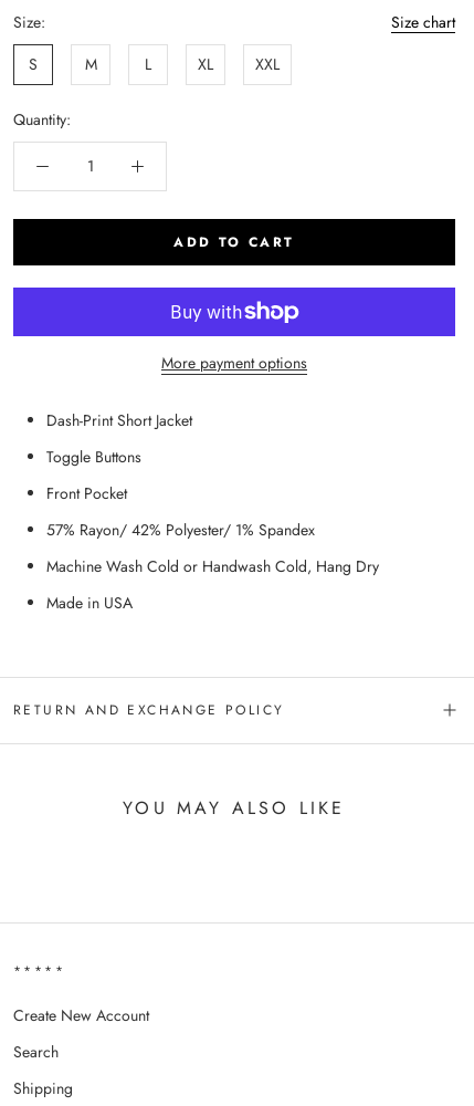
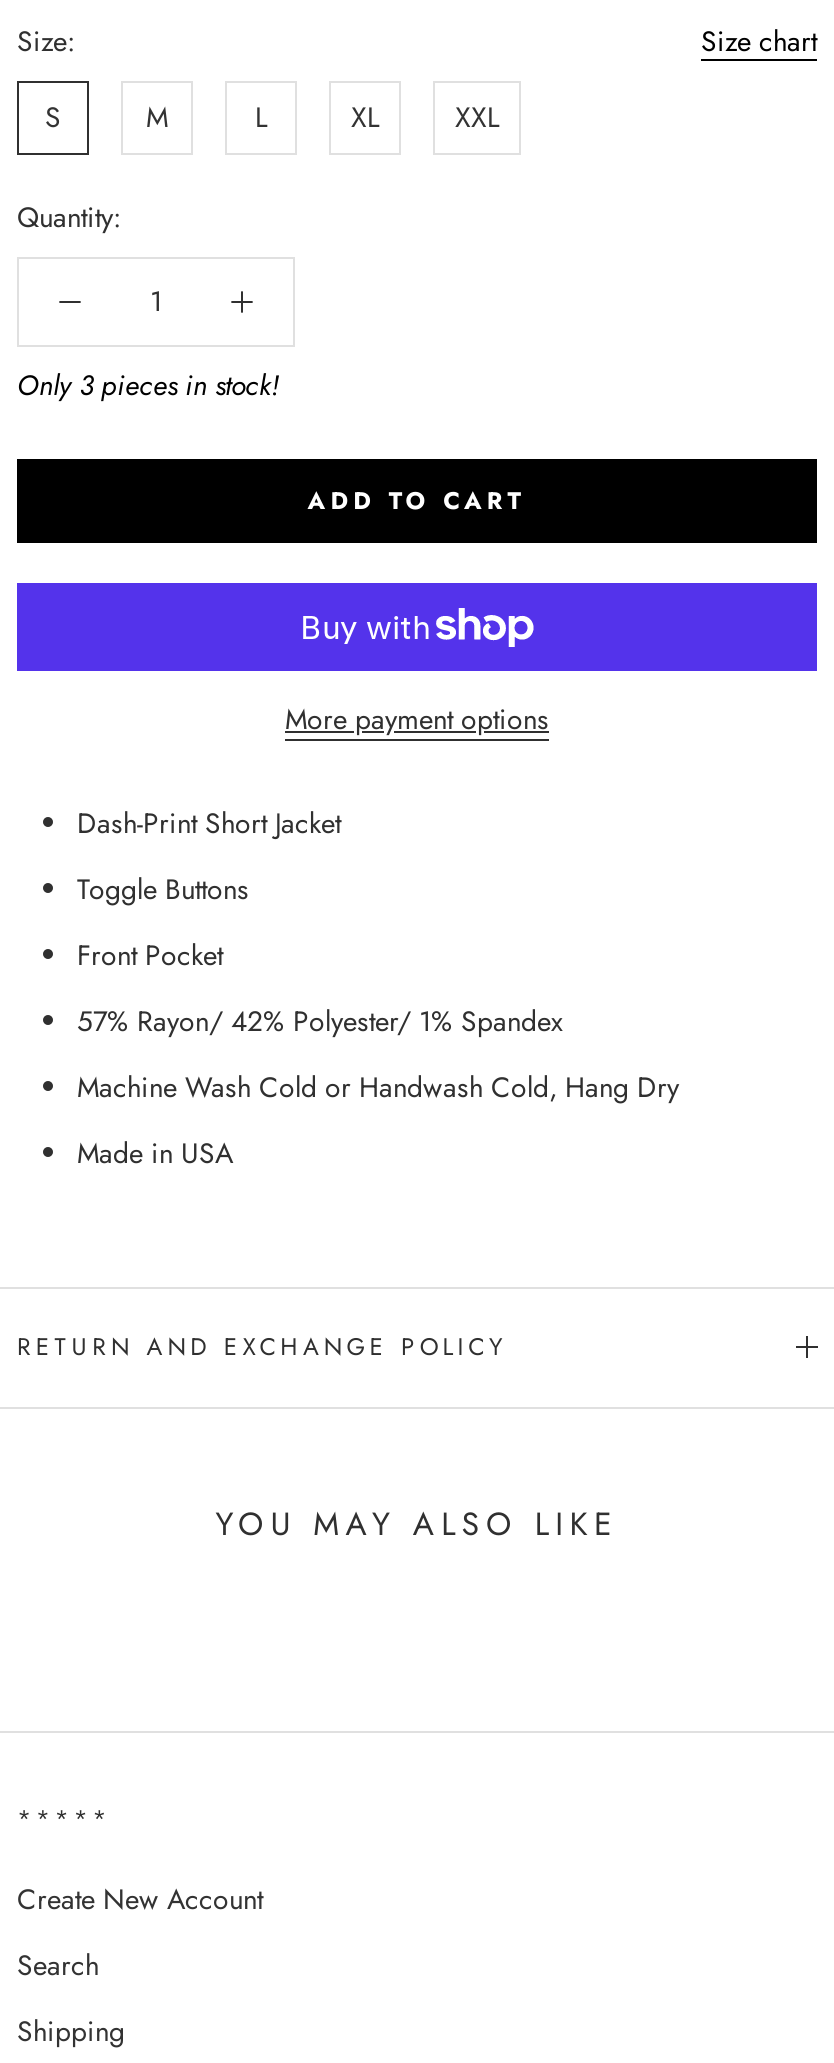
+ Only 3 pieces in stock!
